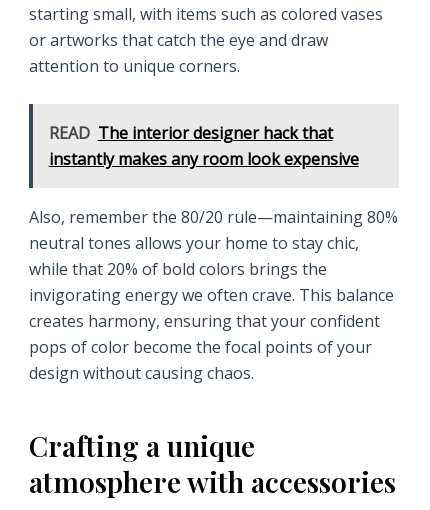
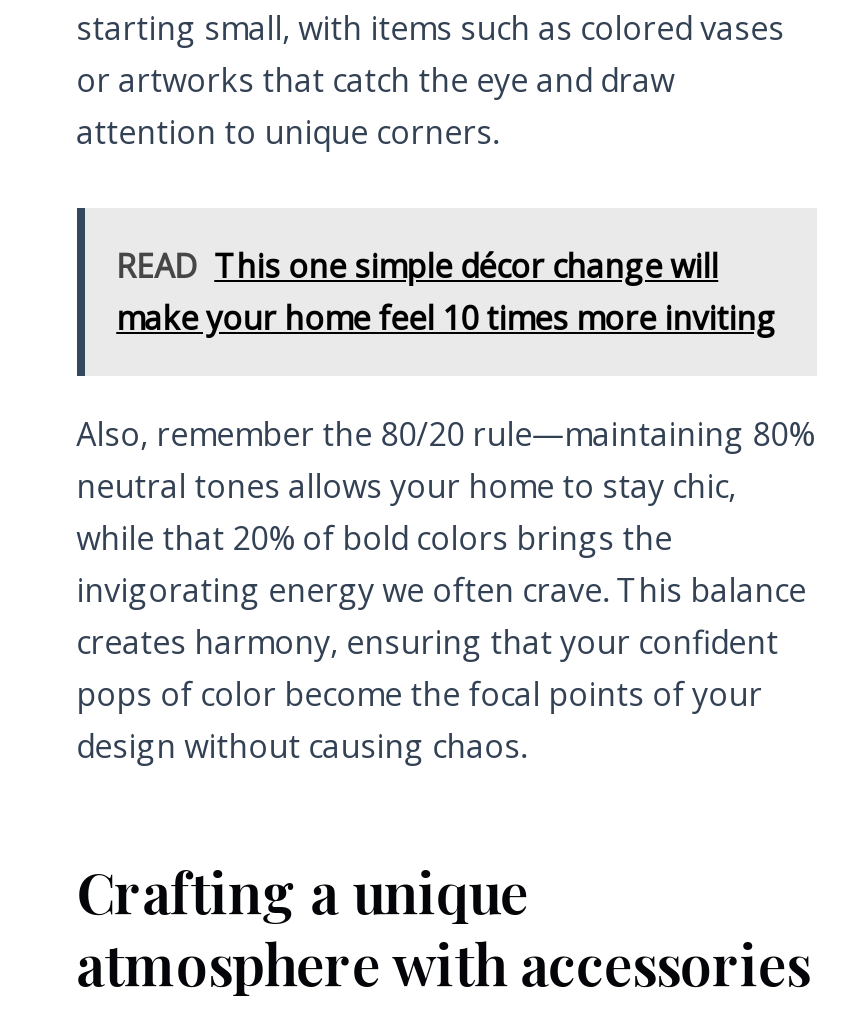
- READ The interior designer hack that
- instantly makes any room look expensive
+ READ This one simple décor change will
+ make your home feel 10 times more inviting
